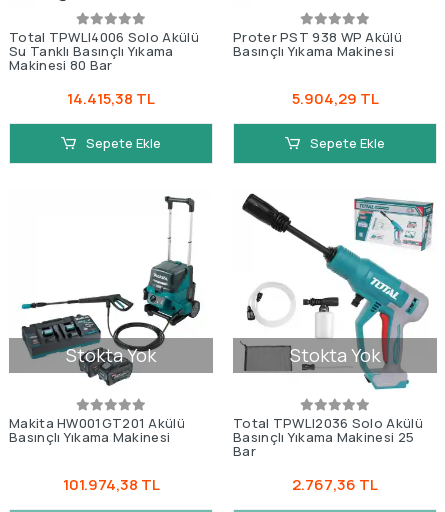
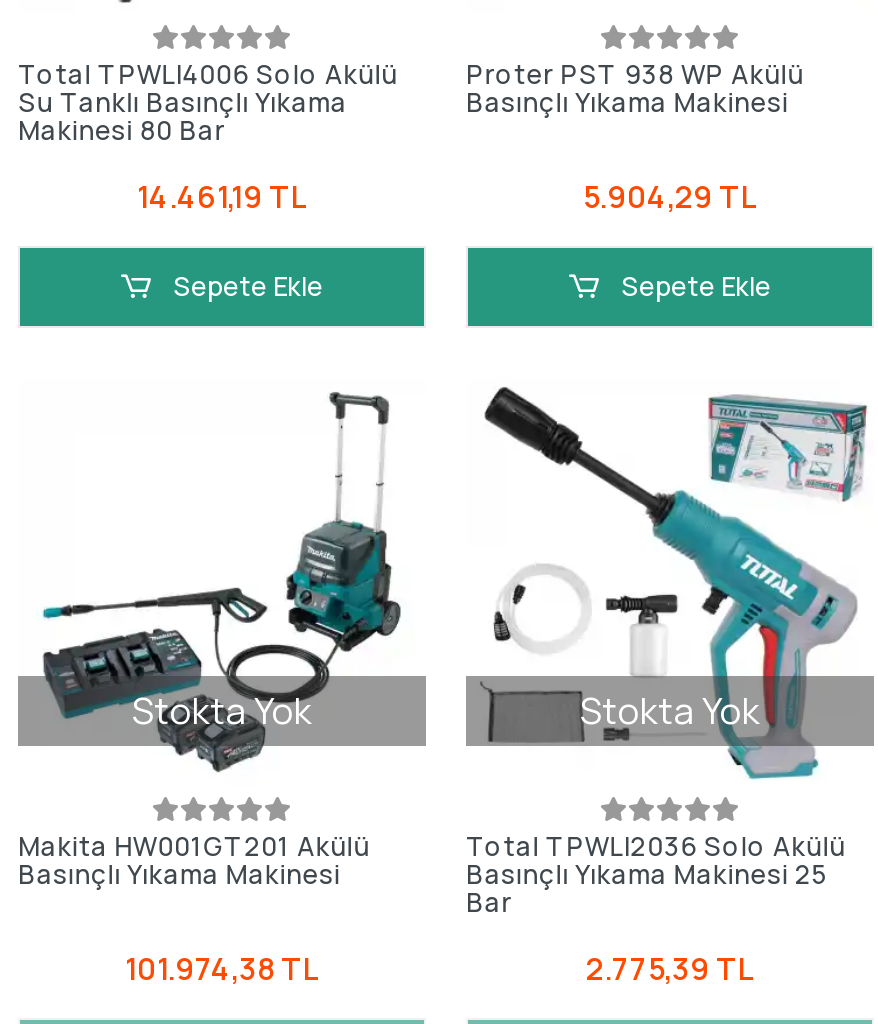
- 14.415,38 TL
+ 14.461,19 TL

- 2.767,36 TL
+ 2.775,39 TL
